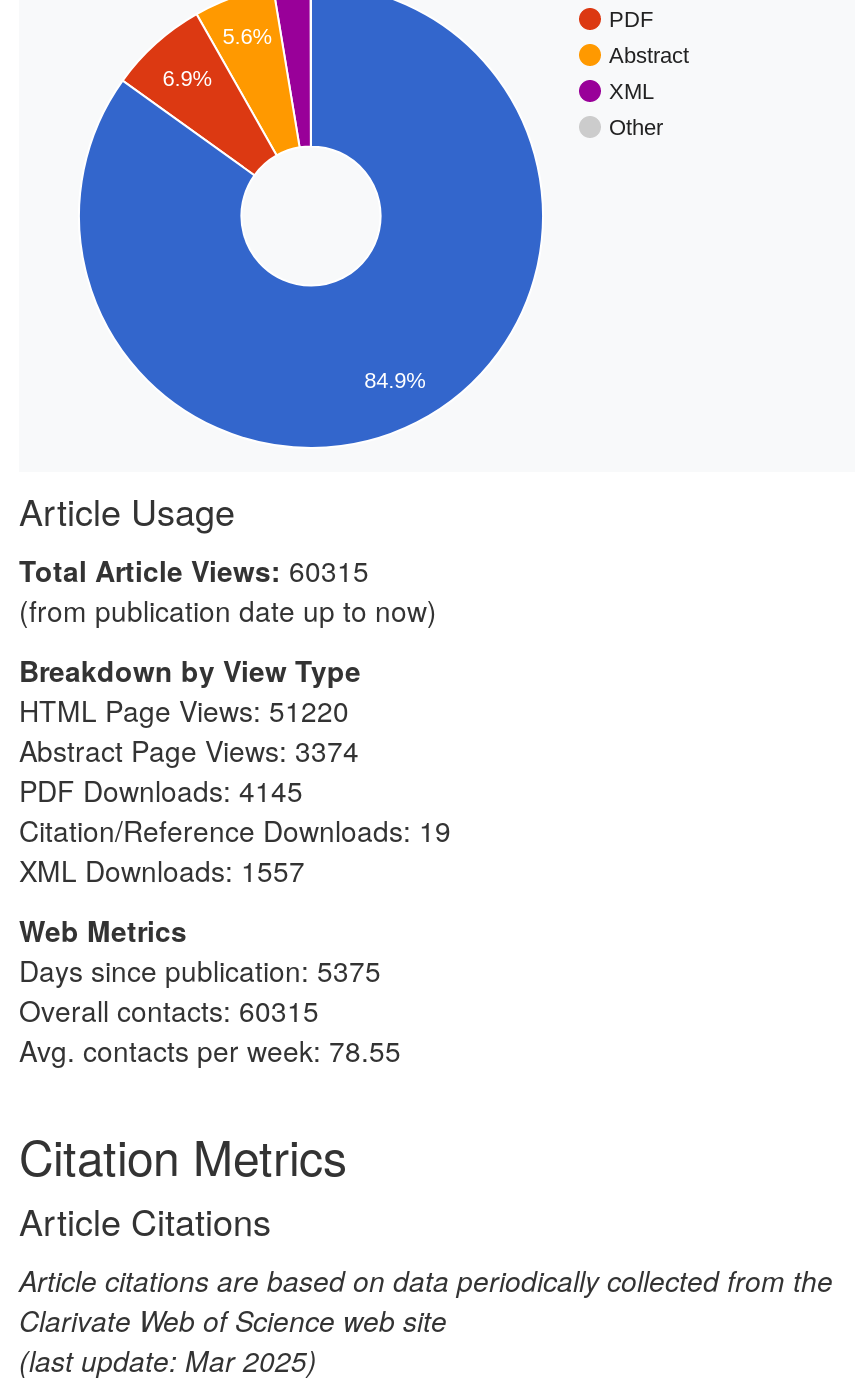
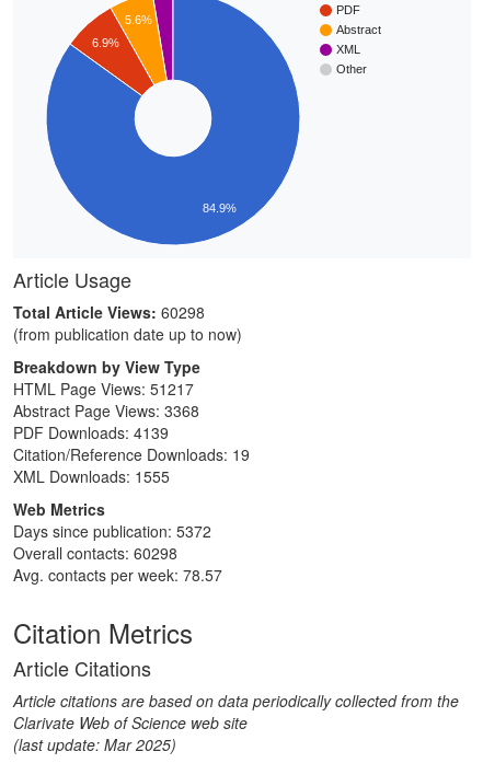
- Total Article Views: 60315
+ Total Article Views: 60298

- HTML Page Views: 51220
+ HTML Page Views: 51217

- Abstract Page Views: 3374
+ Abstract Page Views: 3368

- PDF Downloads: 4145
+ PDF Downloads: 4139

- XML Downloads: 1557
+ XML Downloads: 1555

- Days since publication: 5375
+ Days since publication: 5372

- Overall contacts: 60315
+ Overall contacts: 60298

- Avg. contacts per week: 78.55
+ Avg. contacts per week: 78.57
